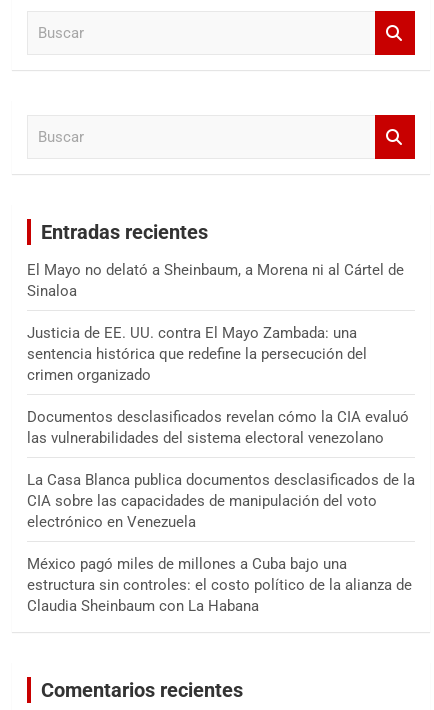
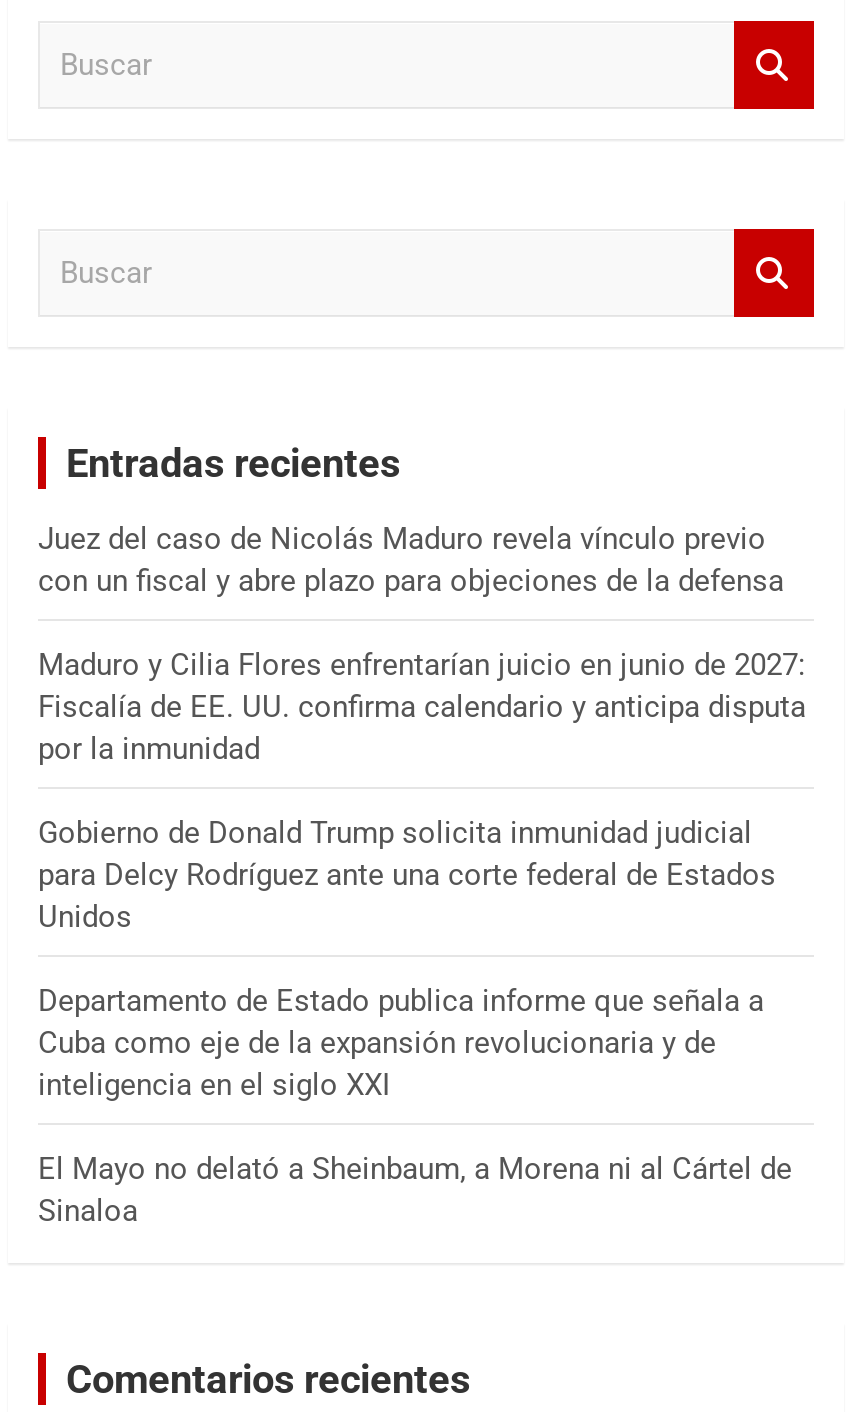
+ Juez del caso de Nicolás Maduro revela vínculo previo
+ con un fiscal y abre plazo para objeciones de la defensa
+ Maduro y Cilia Flores enfrentarían juicio en junio de 2027:
+ Fiscalía de EE. UU. confirma calendario y anticipa disputa
+ por la inmunidad
+ Gobierno de Donald Trump solicita inmunidad judicial
+ para Delcy Rodríguez ante una corte federal de Estados
+ Unidos
+ Departamento de Estado publica informe que señala a
+ Cuba como eje de la expansión revolucionaria y de
+ inteligencia en el siglo XXI

moved down: El Mayo no delató a Sheinbaum, a Morena ni al Cártel de | Sinaloa

- Justicia de EE. UU. contra El Mayo Zambada: una
- sentencia histórica que redefine la persecución del
- crimen organizado
- Documentos desclasificados revelan cómo la CIA evaluó
- las vulnerabilidades del sistema electoral venezolano
- La Casa Blanca publica documentos desclasificados de la
- CIA sobre las capacidades de manipulación del voto
- electrónico en Venezuela
- México pagó miles de millones a Cuba bajo una
- estructura sin controles: el costo político de la alianza de
- Claudia Sheinbaum con La Habana
